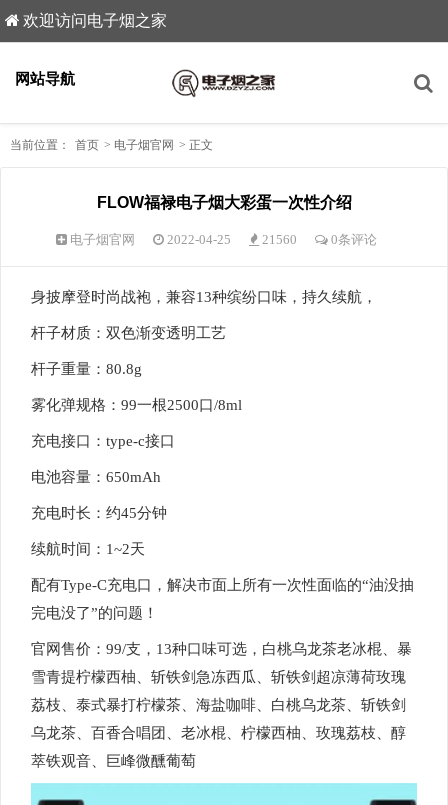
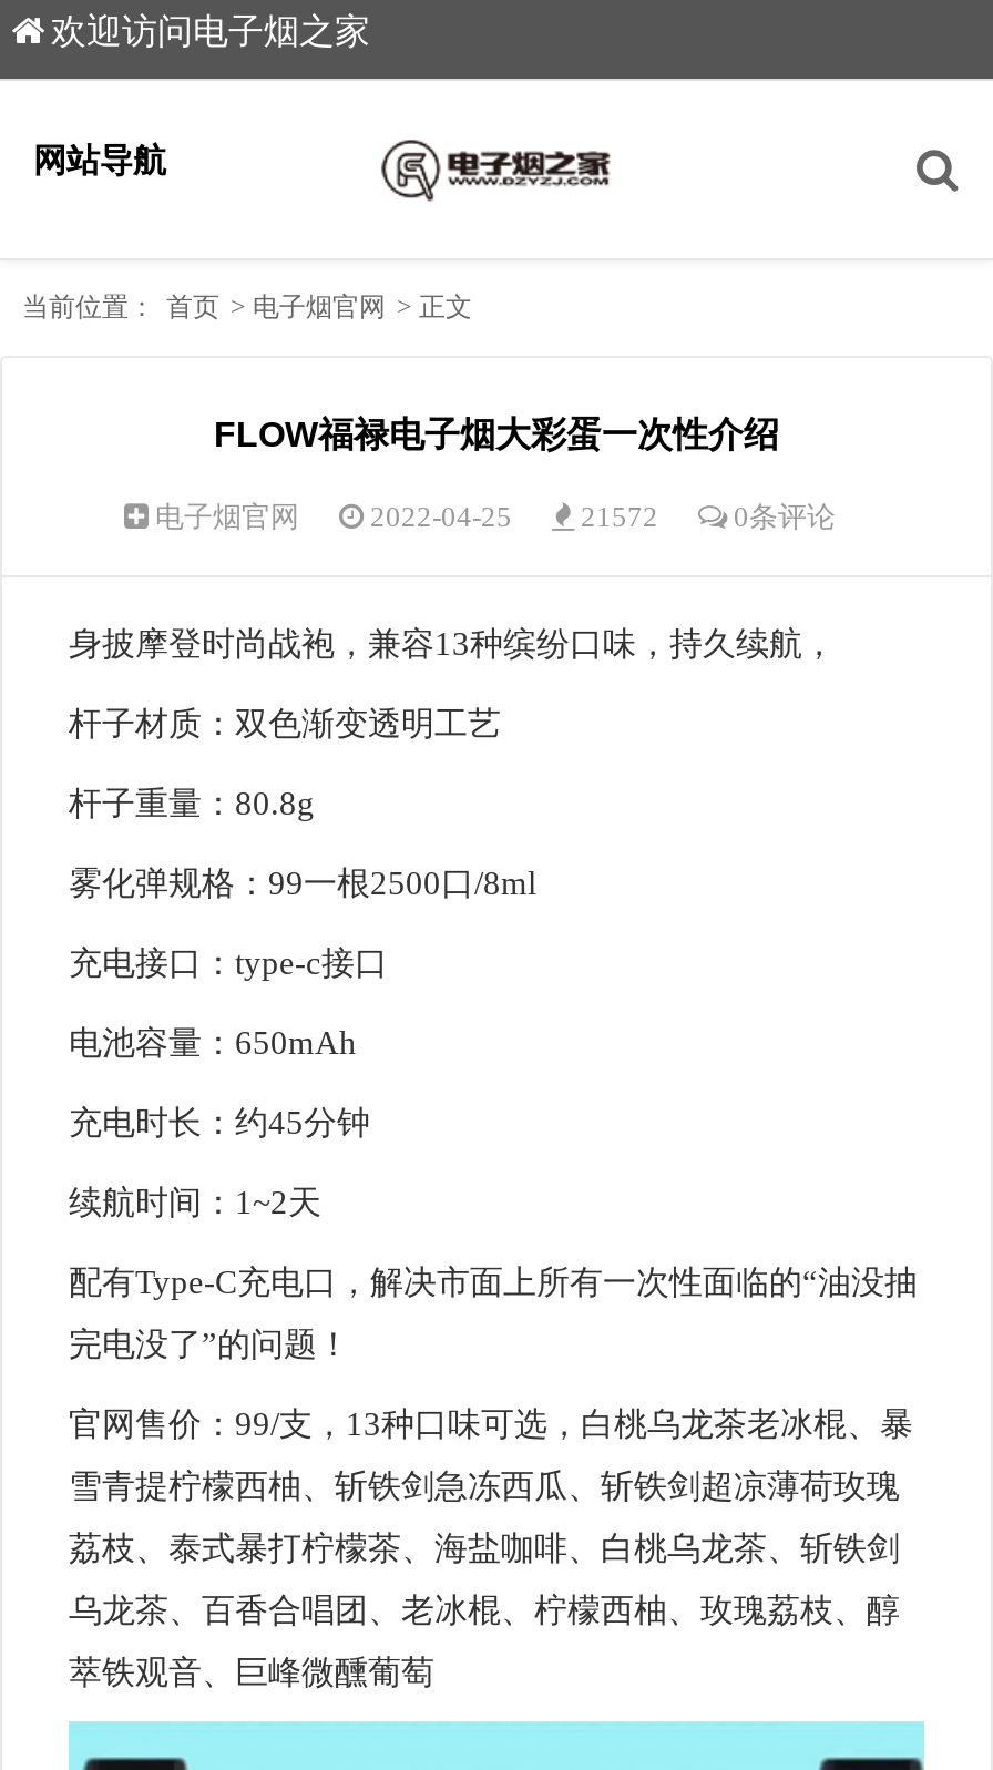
- 21560
+ 21572
